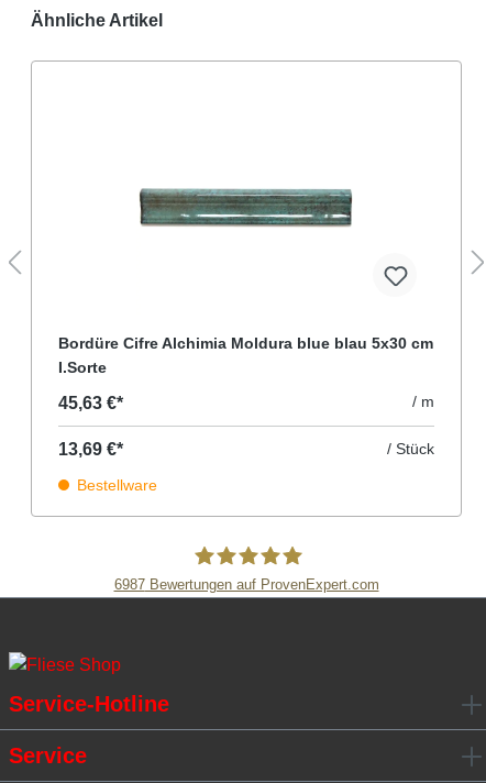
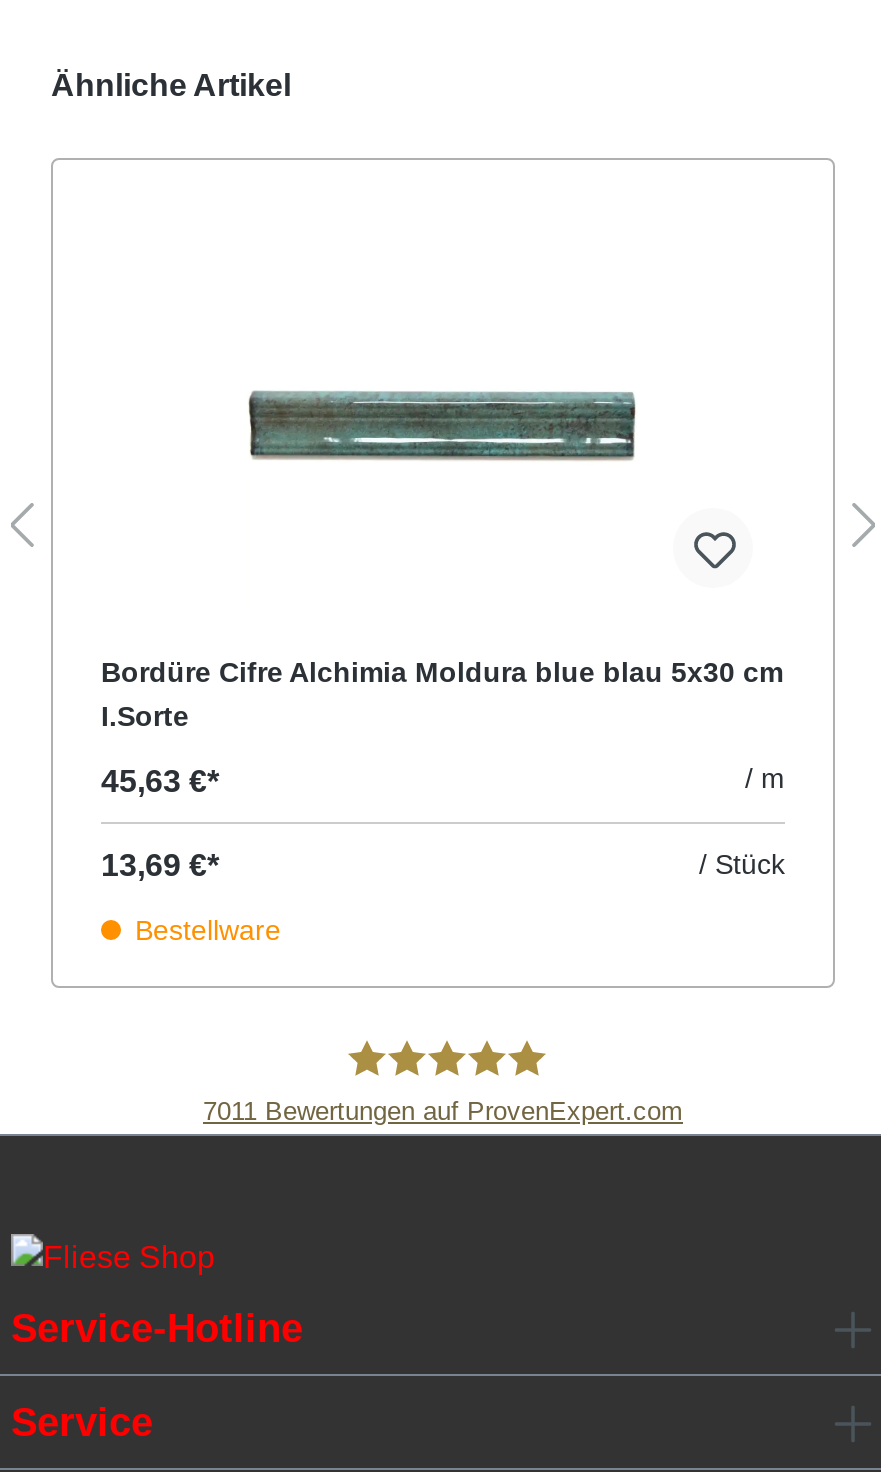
- 6987 Bewertungen auf ProvenExpert.com
+ 7011 Bewertungen auf ProvenExpert.com
